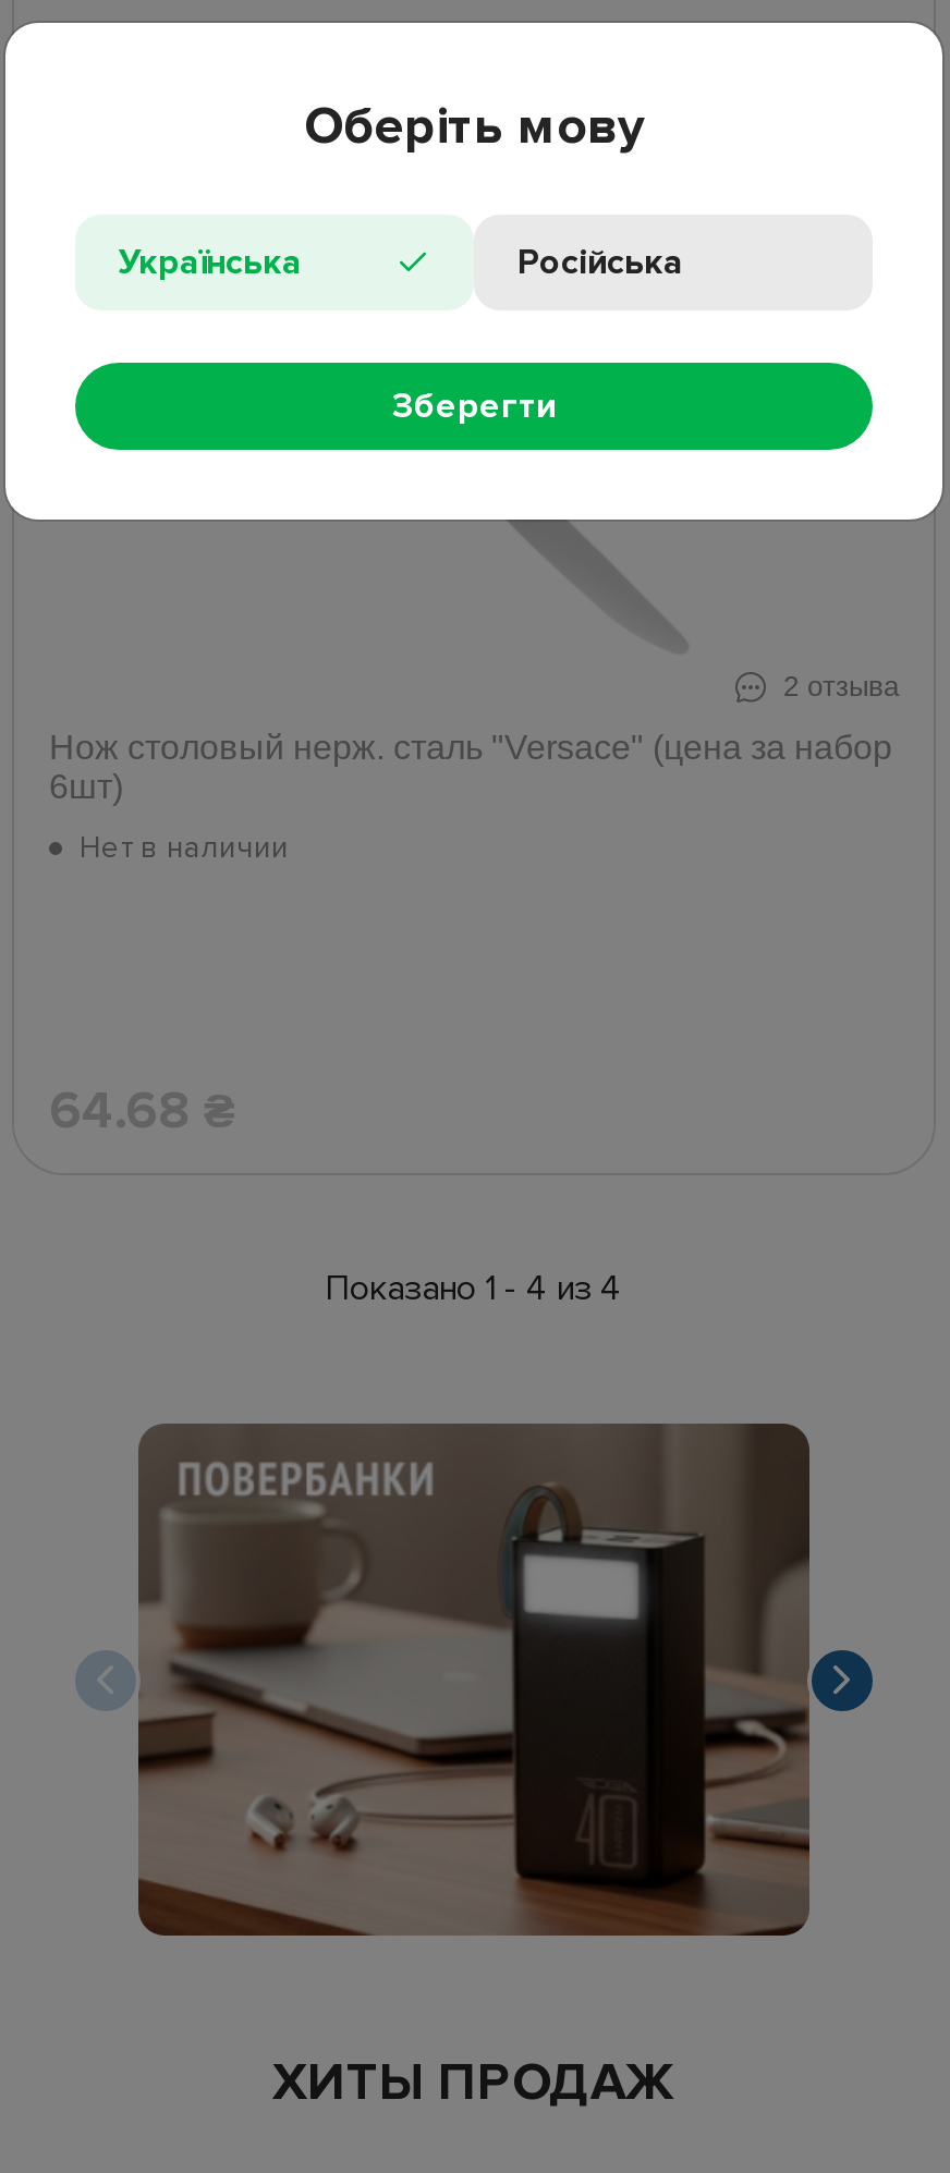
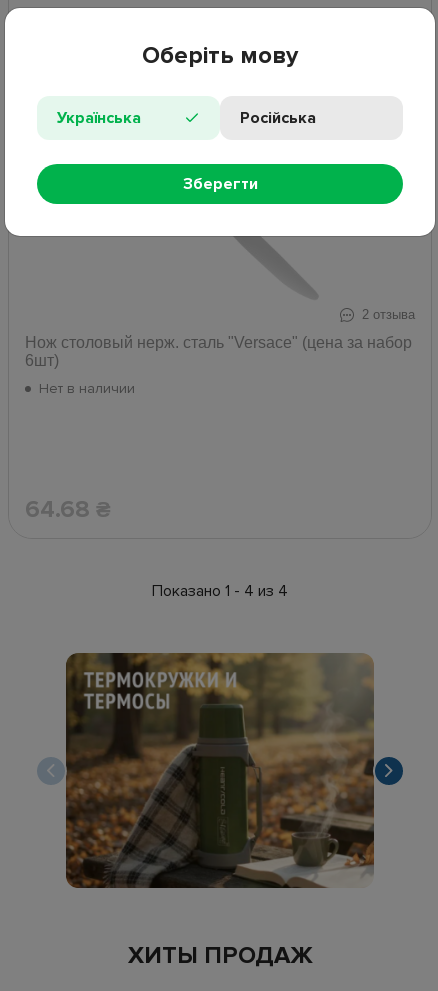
- [image]
+ [image]
